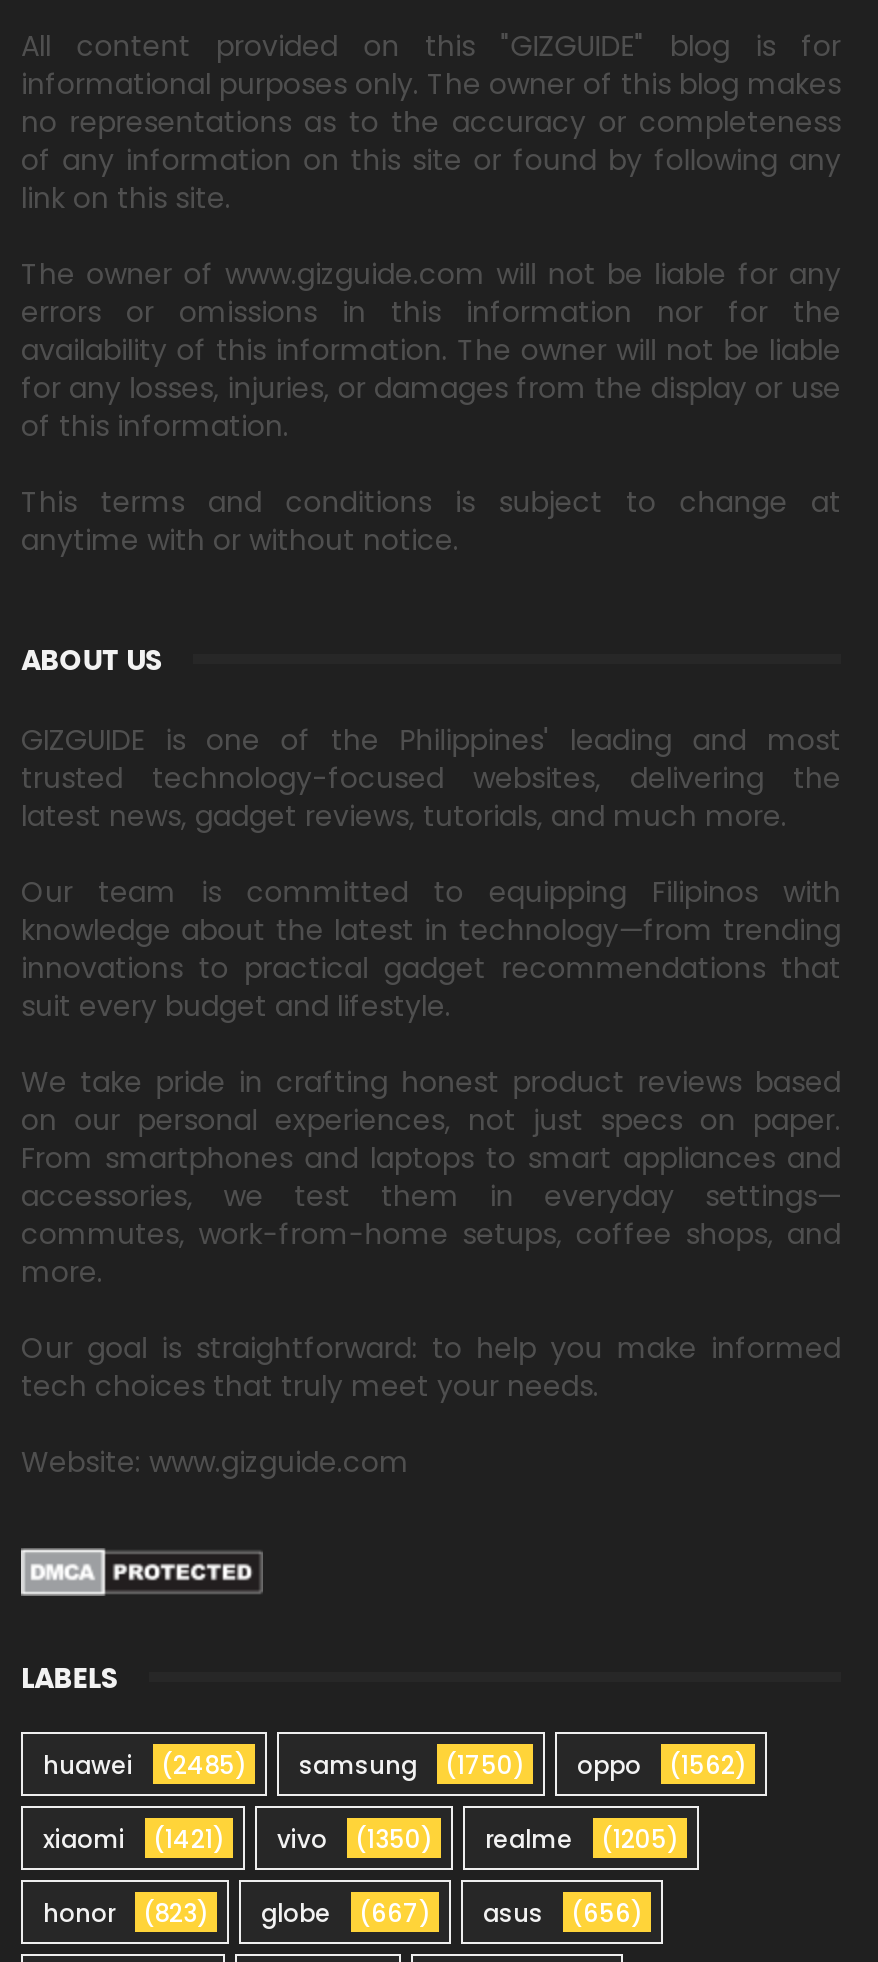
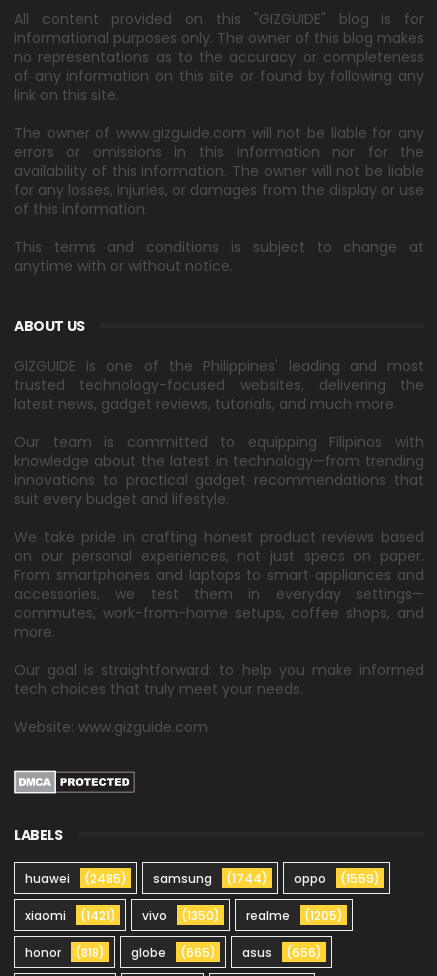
- (1750)
+ (1744)

- (1562)
+ (1559)

- (823)
+ (818)

- (667)
+ (665)
